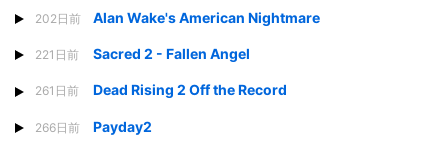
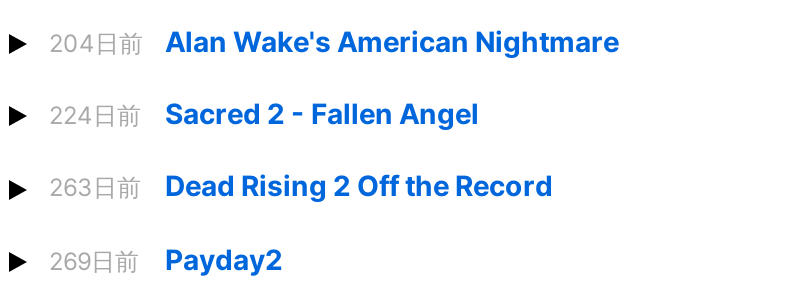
- 202日前 Alan Wake's American Nightmare
+ 204日前 Alan Wake's American Nightmare

- 221日前 Sacred 2 - Fallen Angel
+ 224日前 Sacred 2 - Fallen Angel

- 261日前 Dead Rising 2 Off the Record
+ 263日前 Dead Rising 2 Off the Record

- 266日前 Payday2
+ 269日前 Payday2
